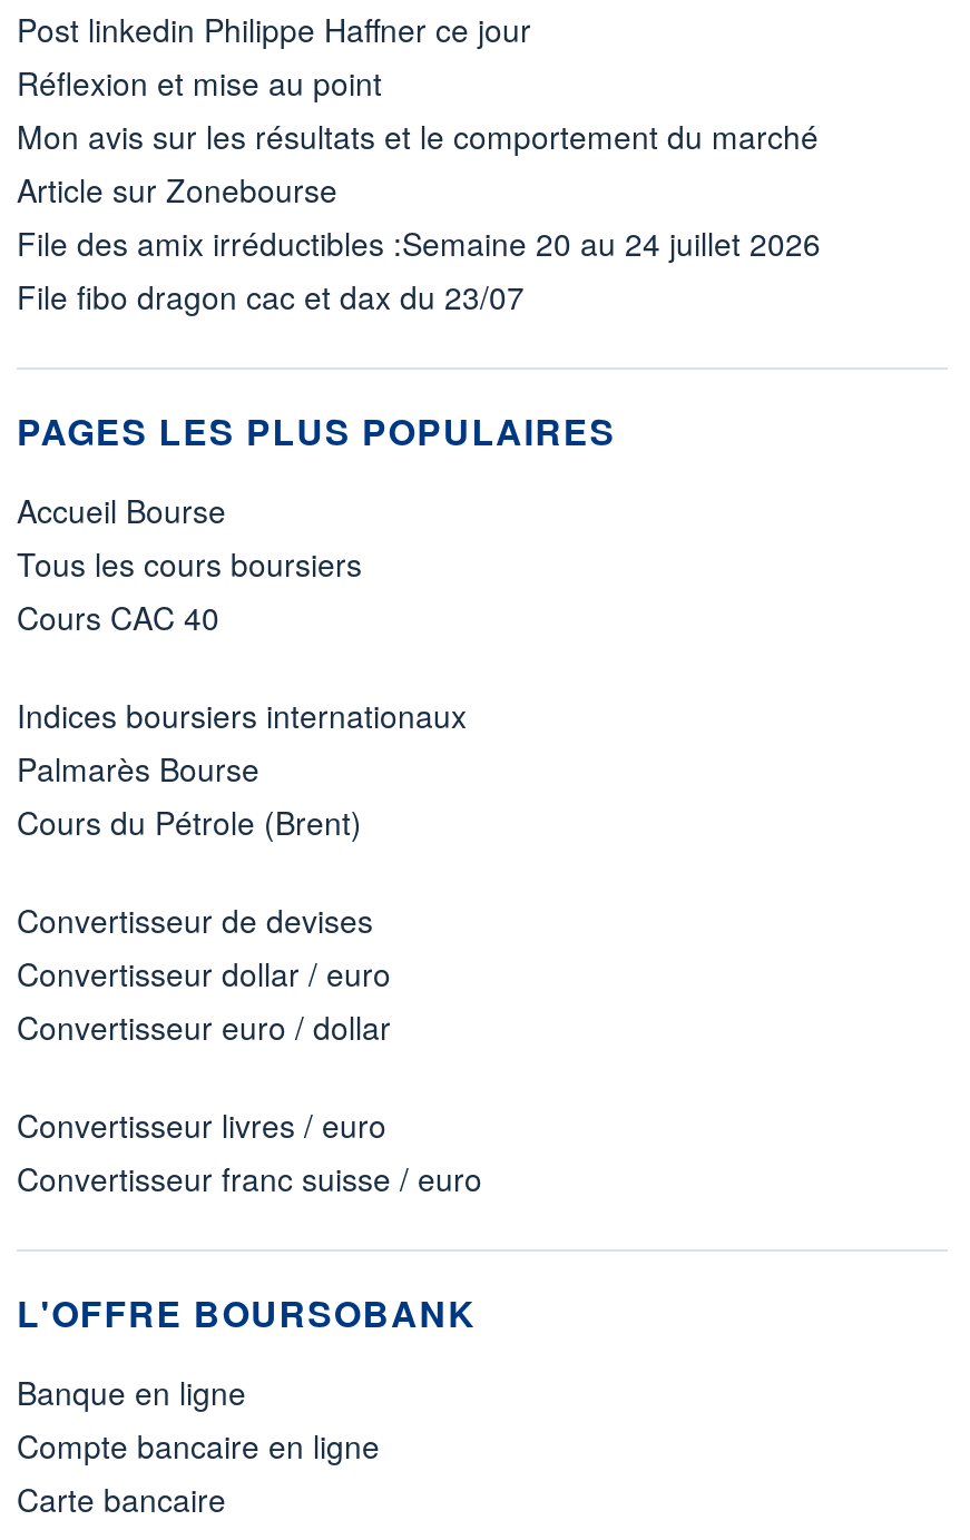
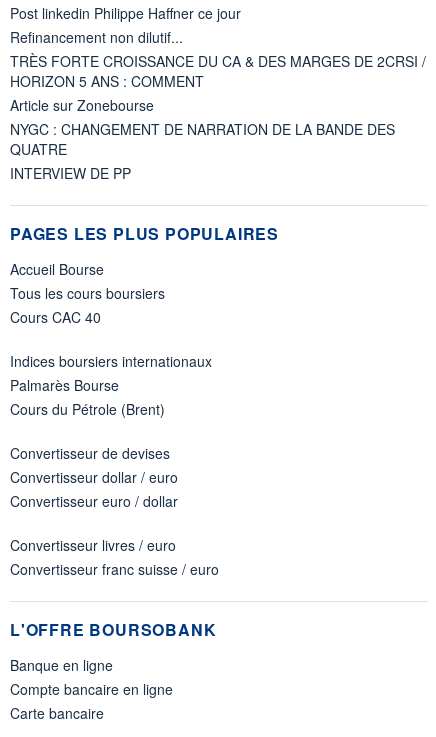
- Réflexion et mise au point
- Mon avis sur les résultats et le comportement du marché
+ Refinancement non dilutif...
+ TRÈS FORTE CROISSANCE DU CA & DES MARGES DE 2CRSI /
+ HORIZON 5 ANS : COMMENT

- File des amix irréductibles :Semaine 20 au 24 juillet 2026
- File fibo dragon cac et dax du 23/07
+ NYGC : CHANGEMENT DE NARRATION DE LA BANDE DES
+ QUATRE
+ INTERVIEW DE PP
